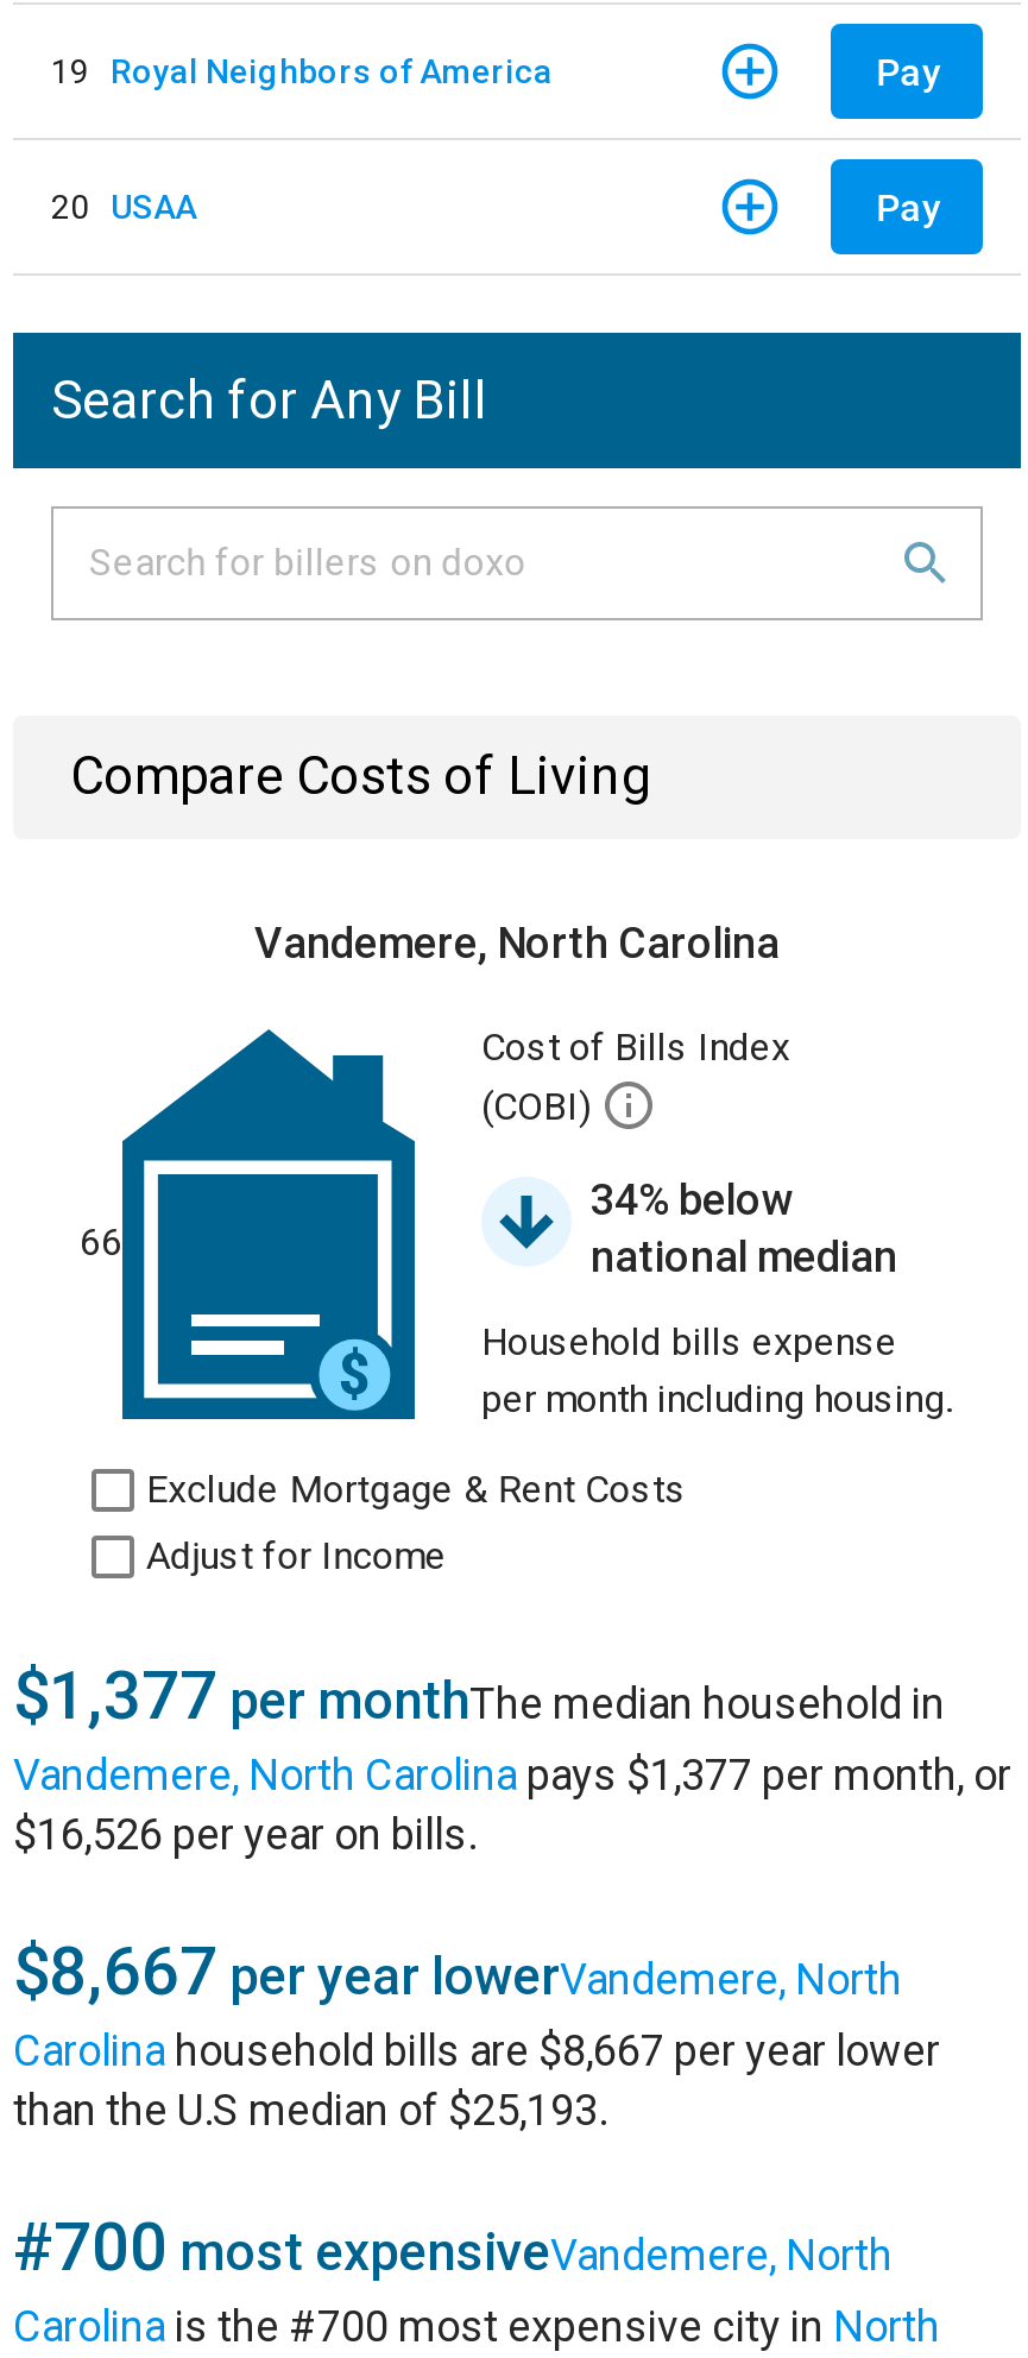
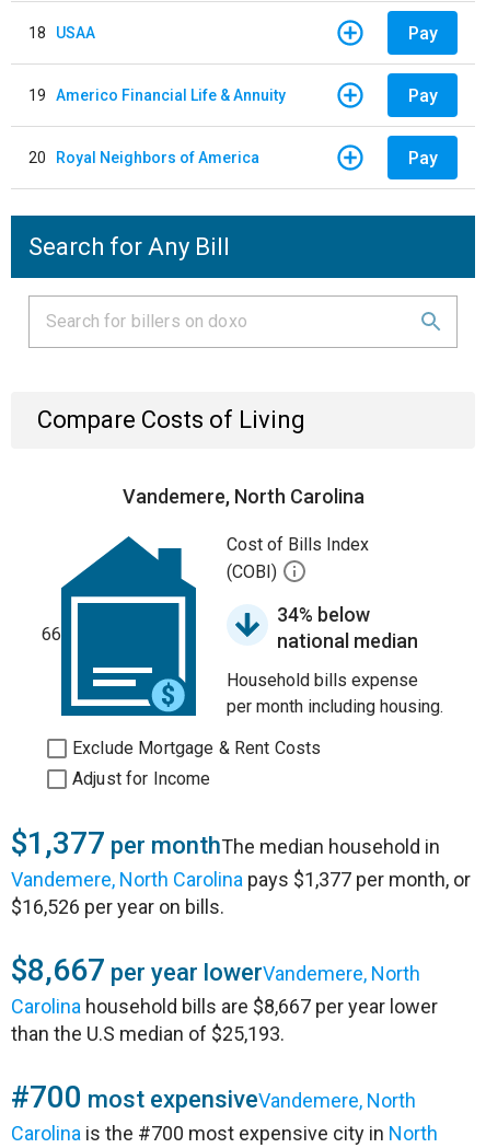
- 19 Royal Neighbors of America
+ 18 USAA

- 20 USAA
+ 19 Americo Financial Life & Annuity
+ Pay
+ 20 Royal Neighbors of America
